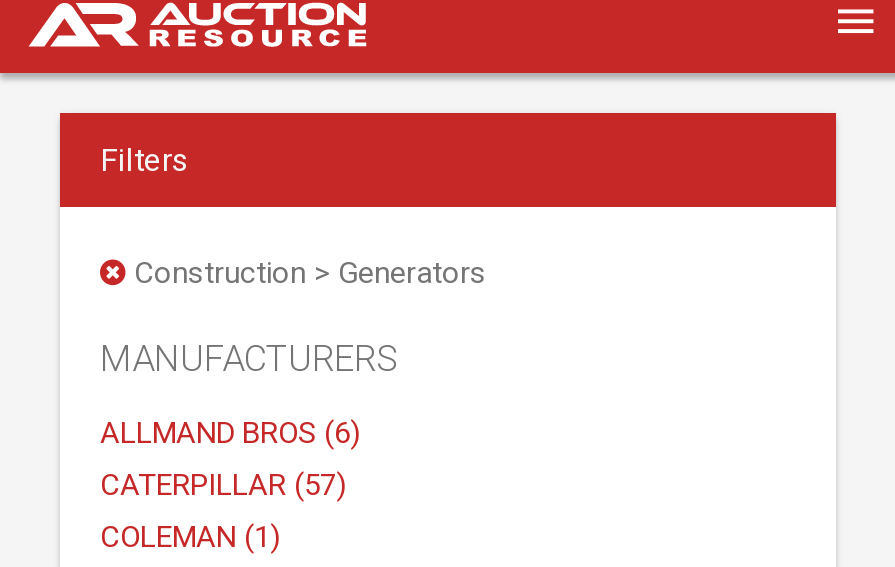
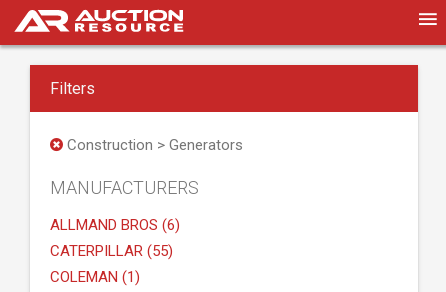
- CATERPILLAR (57)
+ CATERPILLAR (55)
